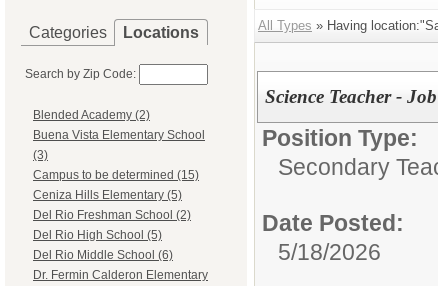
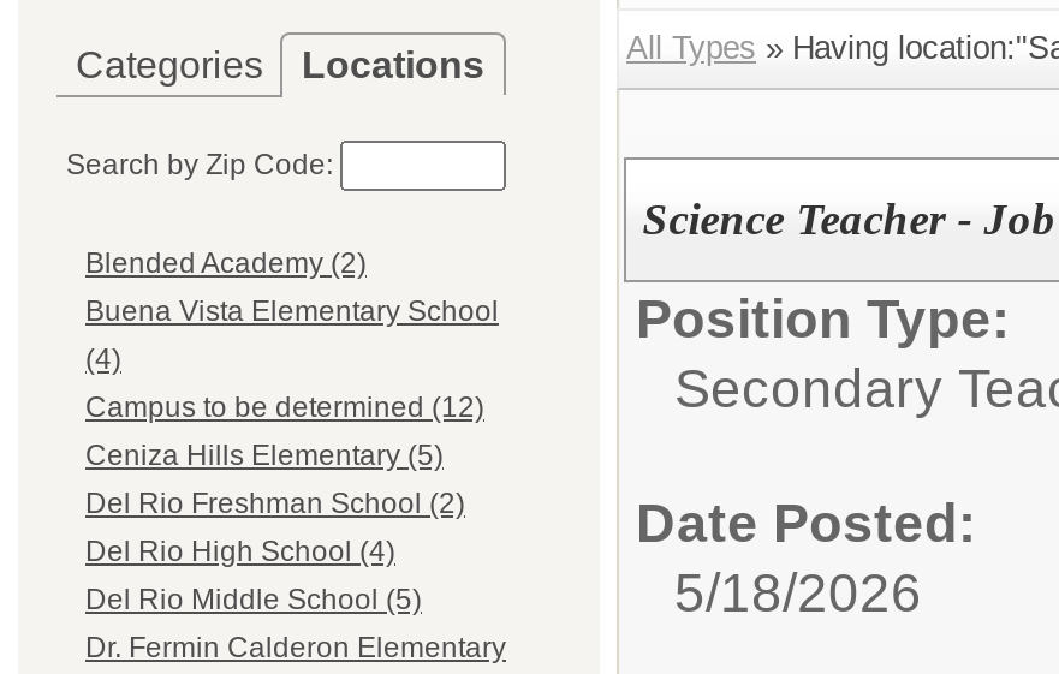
- (3)
+ (4)

- Campus to be determined (15)
+ Campus to be determined (12)

- Del Rio High School (5)
+ Del Rio High School (4)

- Del Rio Middle School (6)
+ Del Rio Middle School (5)
